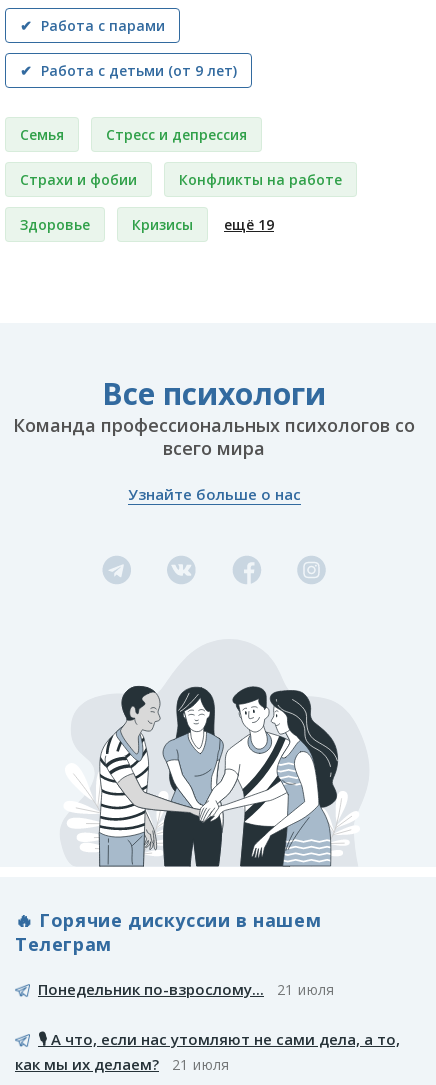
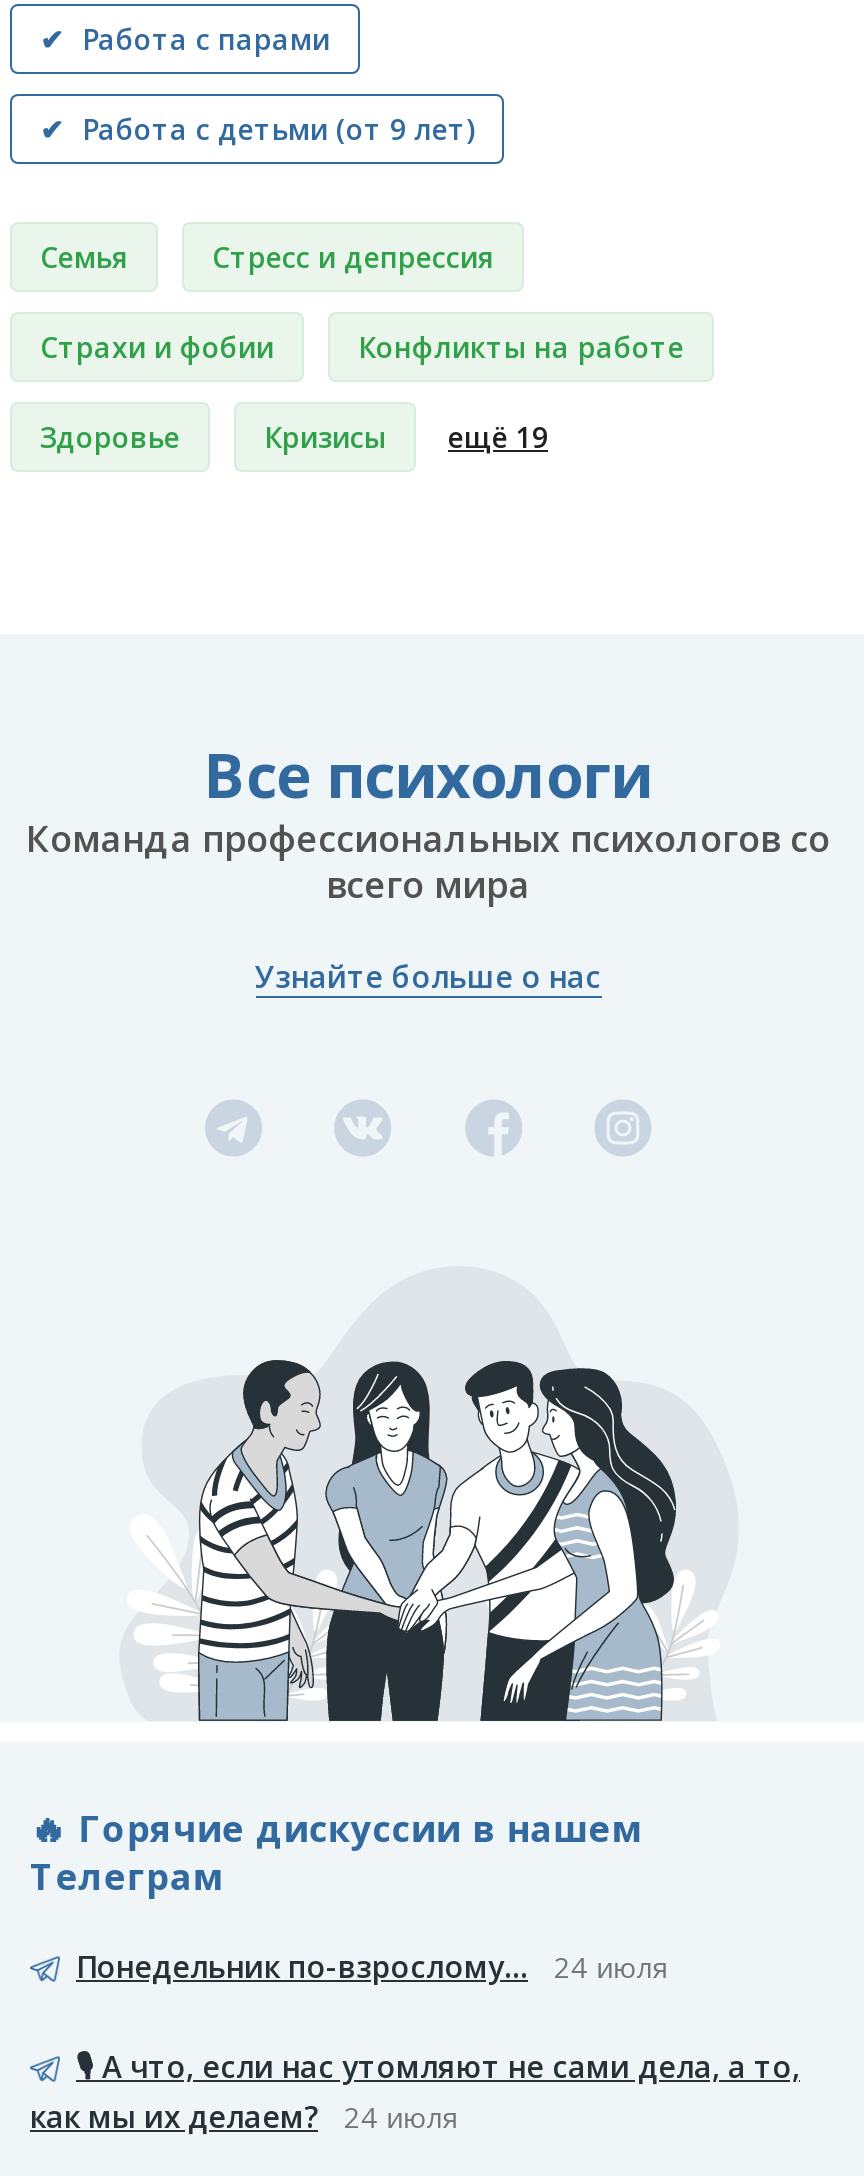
- Понедельник по-взрослому... 21 июля
+ Понедельник по-взрослому... 24 июля

- как мы их делаем? 21 июля
+ как мы их делаем? 24 июля
